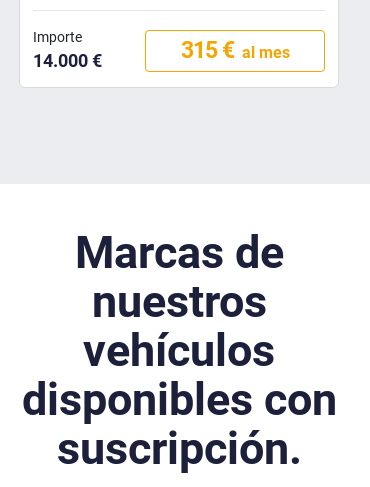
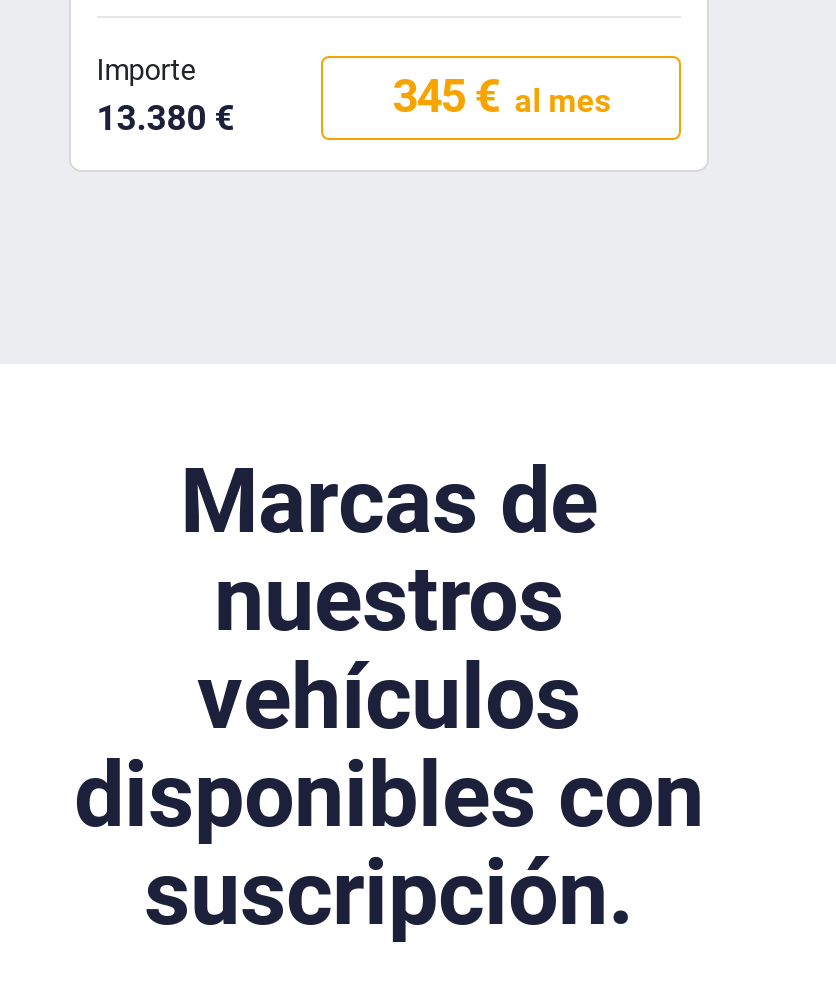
- 315 € al mes
+ 345 € al mes

- 14.000 €
+ 13.380 €
